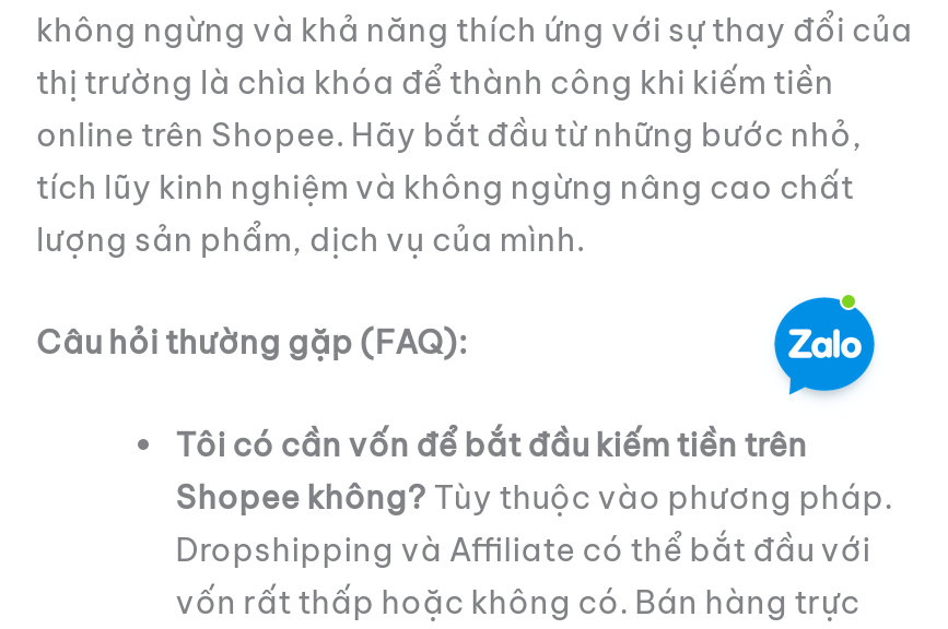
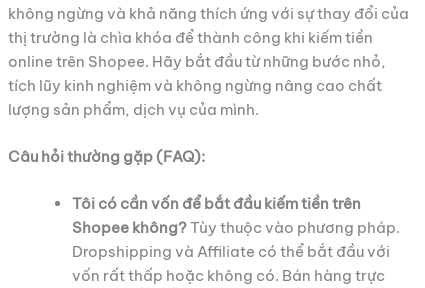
- [image]
